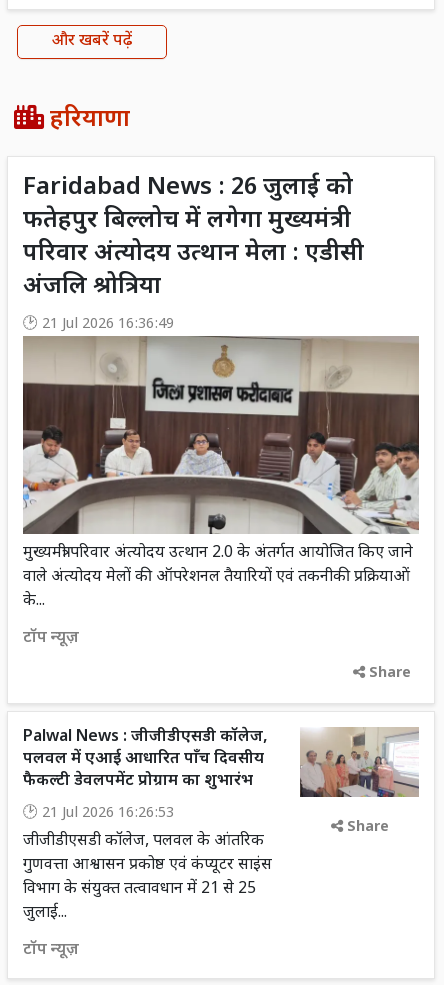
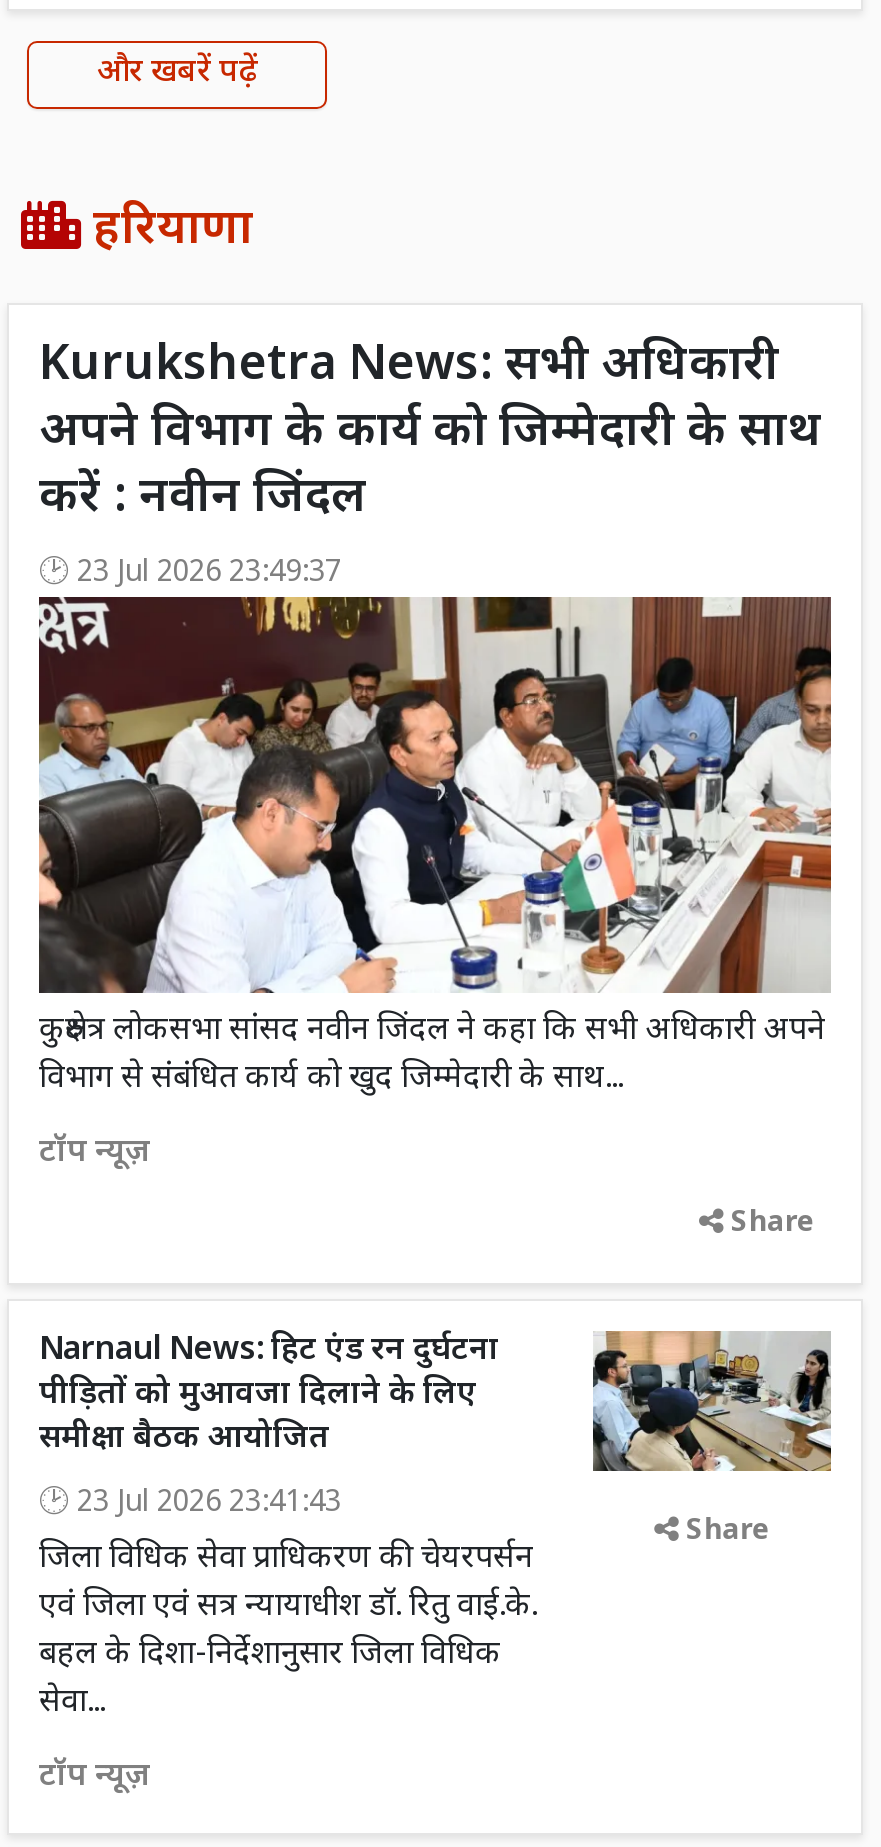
- Faridabad News : 26 जुलाई को
- फतेहपुर बिल्लोच में लगेगा मुख्यमंत्री
- परिवार अंत्योदय उत्थान मेला : एडीसी
- अंजलि श्रोत्रिया
- 21 Jul 2026 16:36:49
+ Kurukshetra News: सभी अधिकारी
+ अपने विभाग के कार्य को जिम्मेदारी के साथ
+ करें : नवीन जिंदल
+ 23 Jul 2026 23:49:37

- [image]
- मुख्यमंत्री परिवार अंत्योदय उत्थान 2.0 के अंतर्गत आयोजित किए जाने
- वाले अंत्योदय मेलों की ऑपरेशनल तैयारियों एवं तकनीकी प्रक्रियाओं
- के...
+ [image]
+ कुरुक्षेत्र लोकसभा सांसद नवीन जिंदल ने कहा कि सभी अधिकारी अपने
+ विभाग से संबंधित कार्य को खुद जिम्मेदारी के साथ...

- Palwal News : जीजीडीएसडी कॉलेज,
- पलवल में एआई आधारित पाँच दिवसीय
- फैकल्टी डेवलपमेंट प्रोग्राम का शुभारंभ
+ Narnaul News: हिट एंड रन दुर्घटना
+ पीड़ितों को मुआवजा दिलाने के लिए
+ समीक्षा बैठक आयोजित

- [image]
- 21 Jul 2026 16:26:53
- जीजीडीएसडी कॉलेज, पलवल के आंतरिक
- गुणवत्ता आश्वासन प्रकोष्ठ एवं कंप्यूटर साइंस
- विभाग के संयुक्त तत्वावधान में 21 से 25
- जुलाई...
+ [image]
+ 23 Jul 2026 23:41:43
+ जिला विधिक सेवा प्राधिकरण की चेयरपर्सन
+ एवं जिला एवं सत्र न्यायाधीश डॉ. रितु वाई.के.
+ बहल के दिशा-निर्देशानुसार जिला विधिक
+ सेवा...
